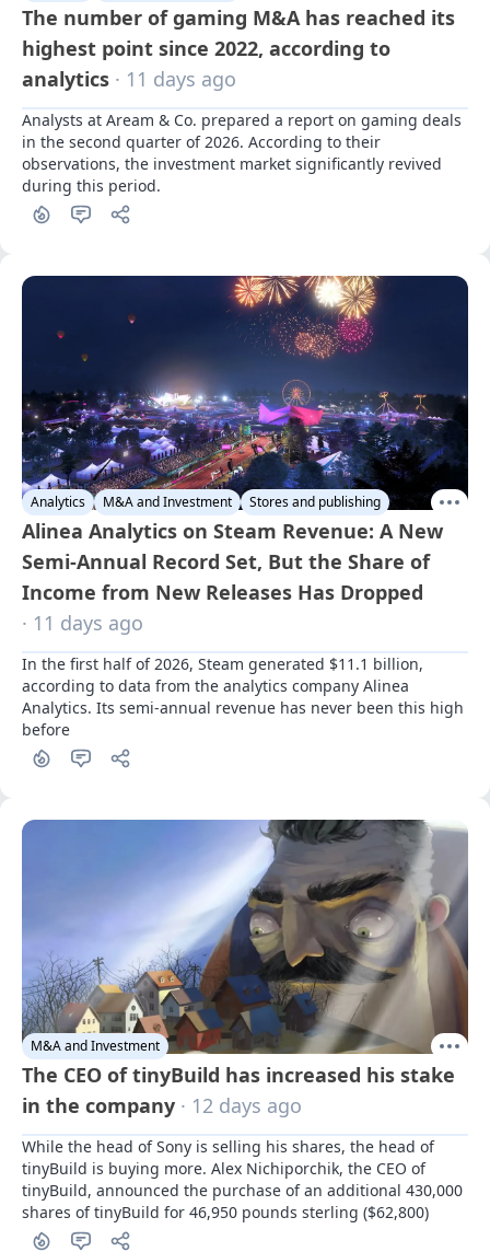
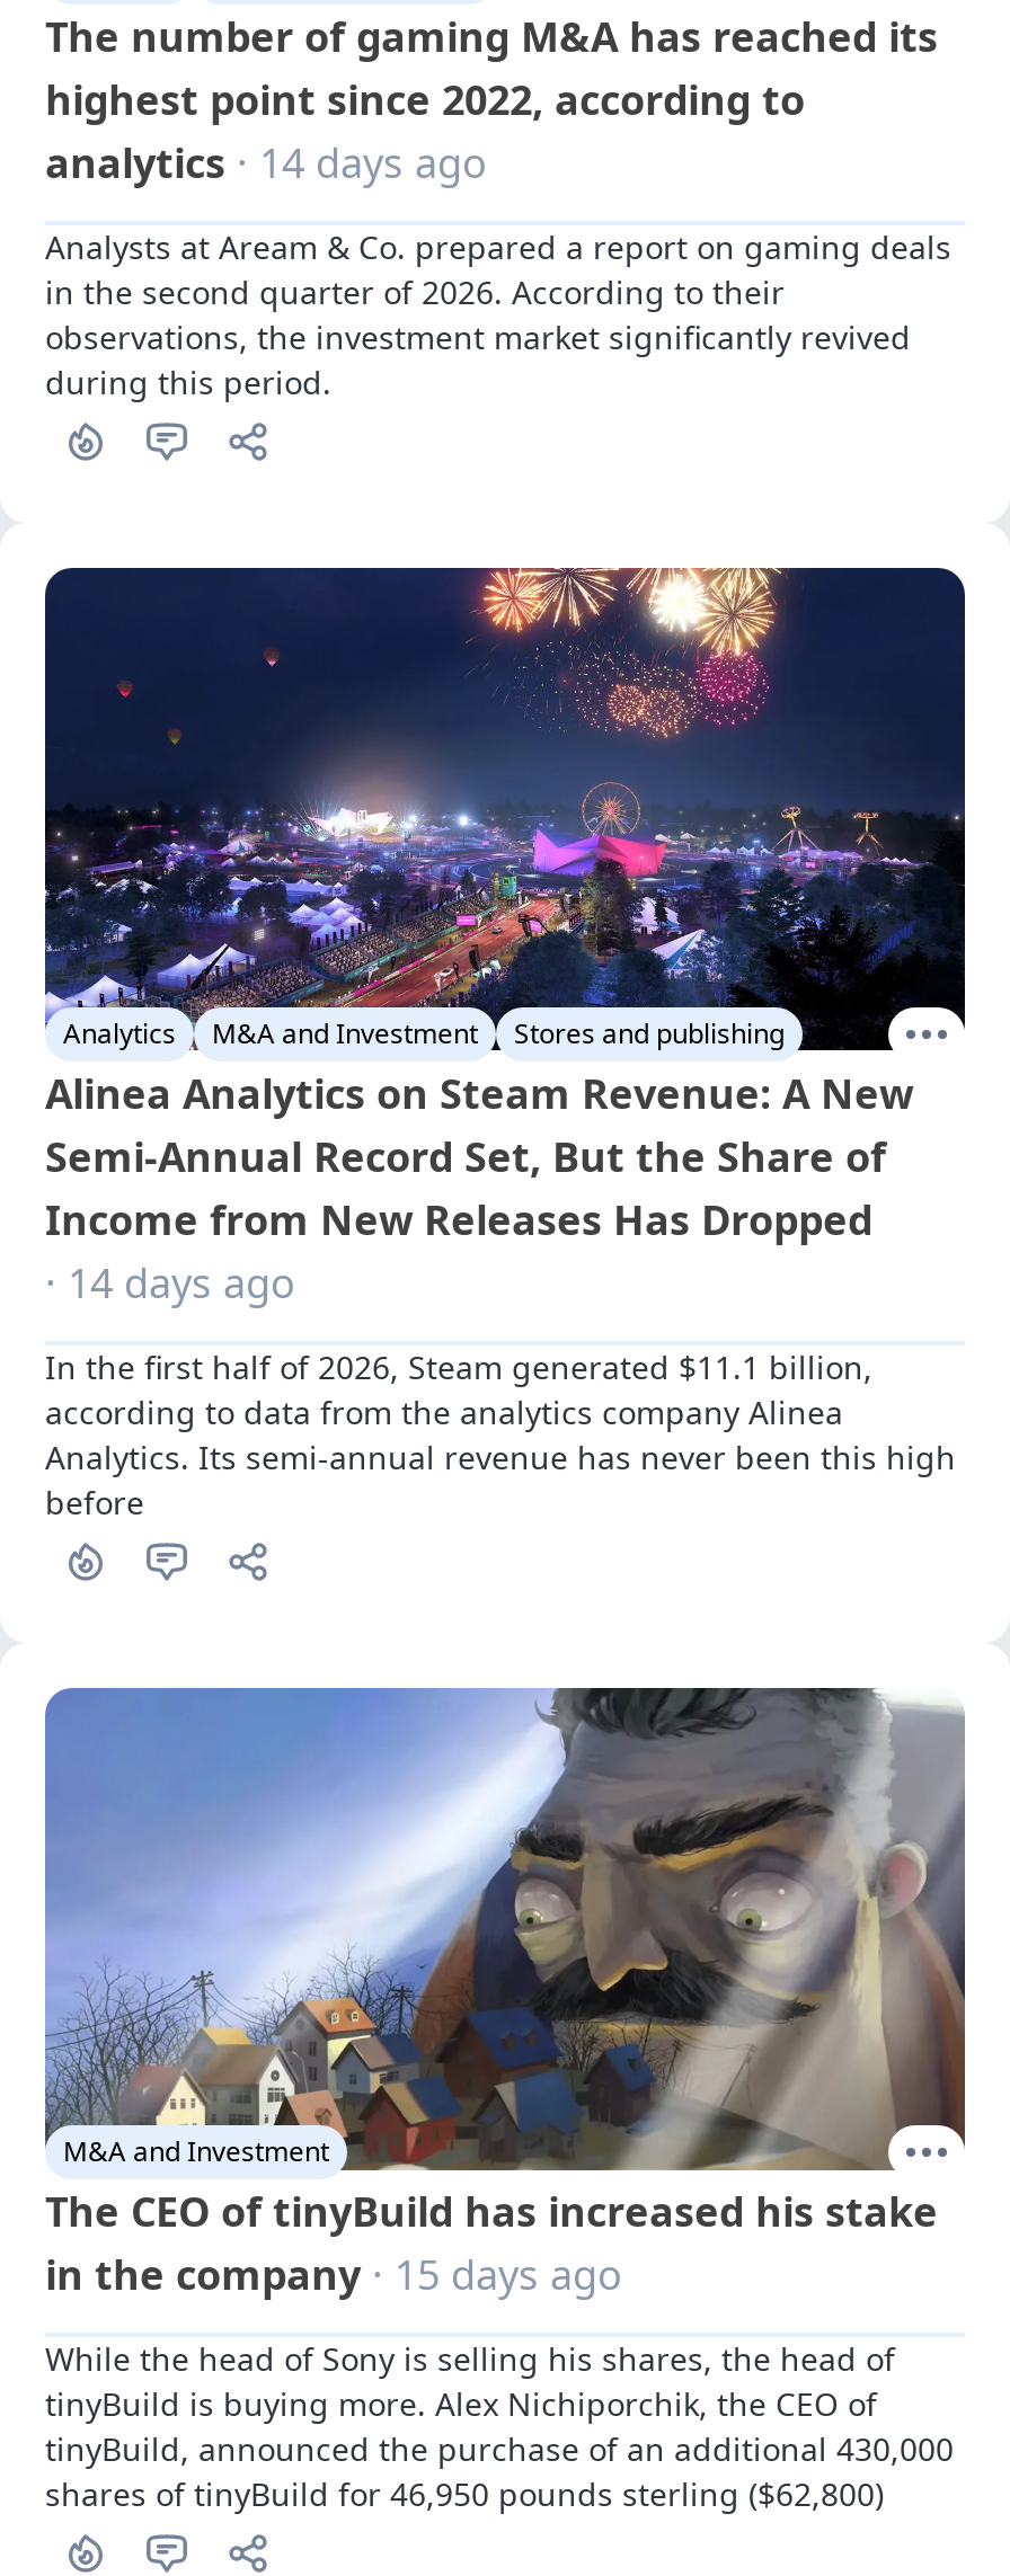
- analytics · 11 days ago
+ analytics · 14 days ago

- · 11 days ago
+ · 14 days ago

- in the company · 12 days ago
+ in the company · 15 days ago
